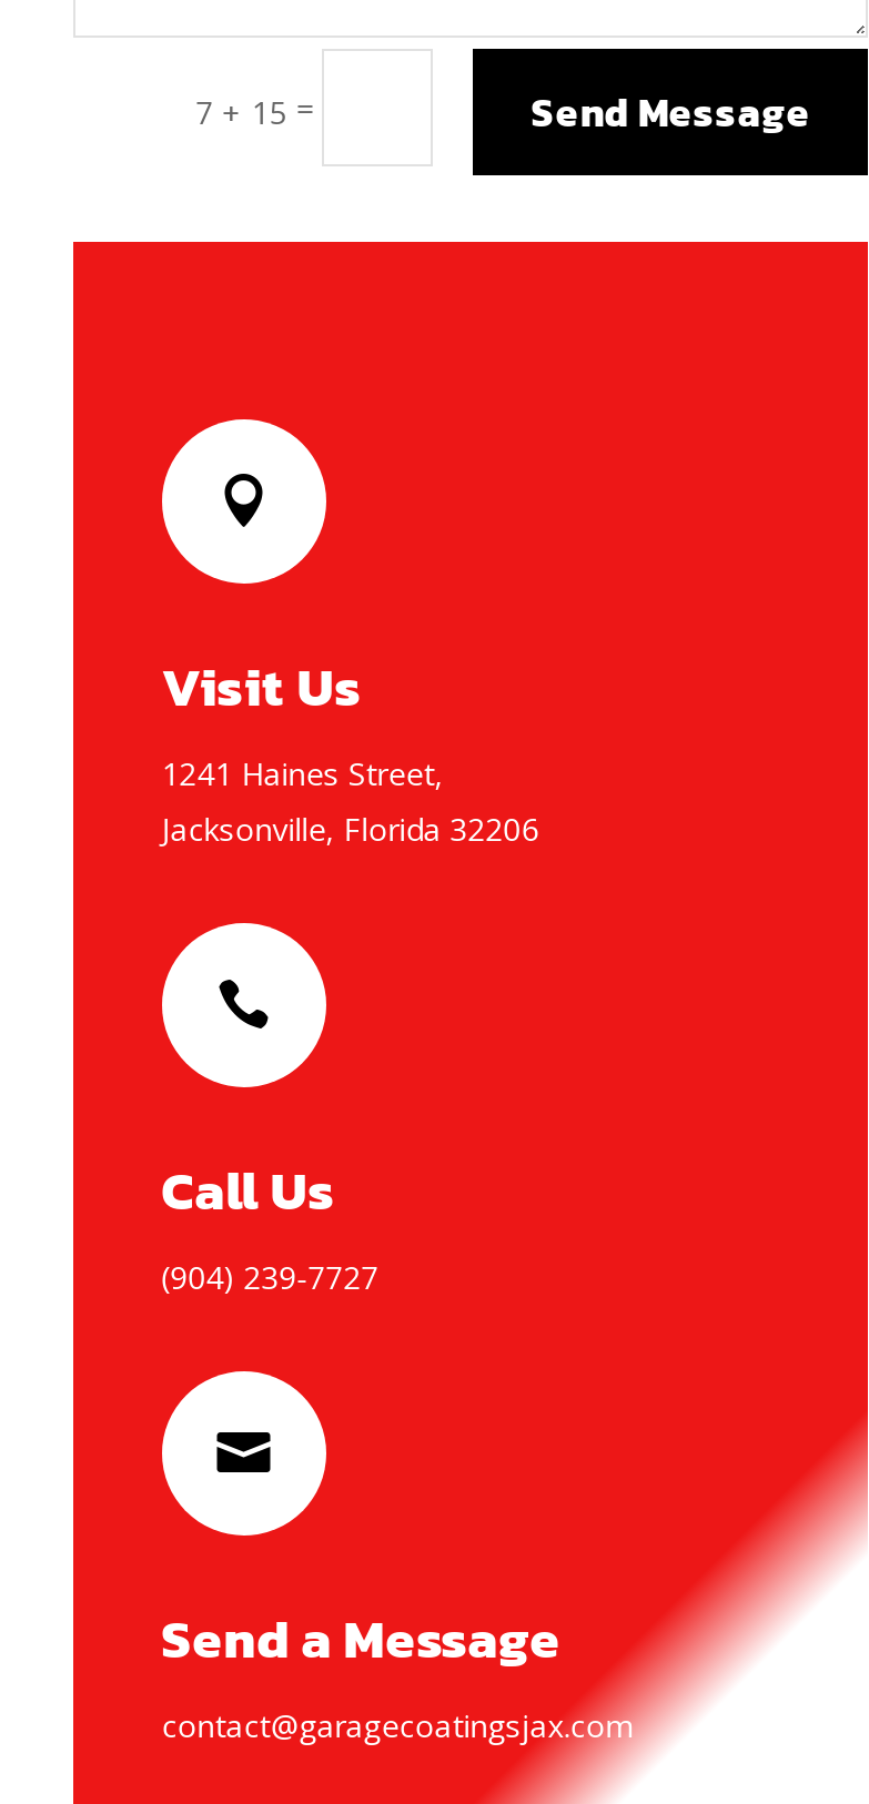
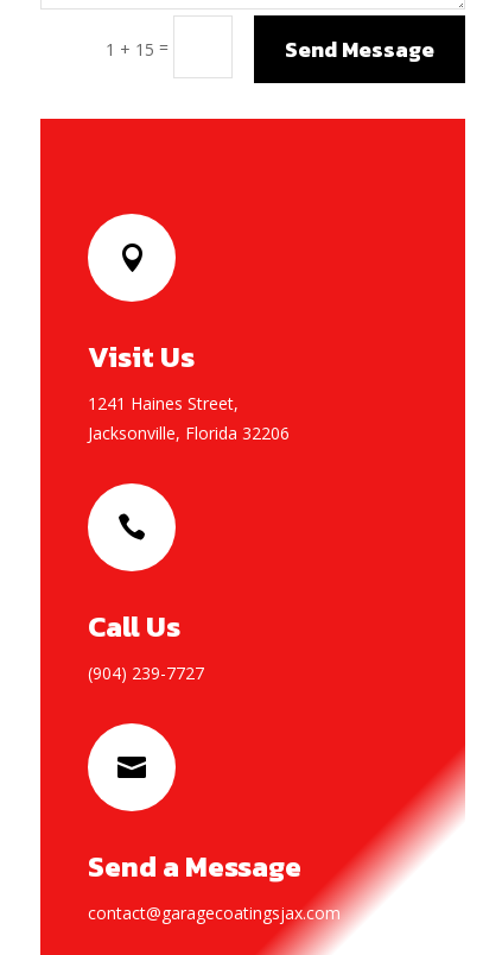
- 7 + 15 =
+ 1 + 15 =
